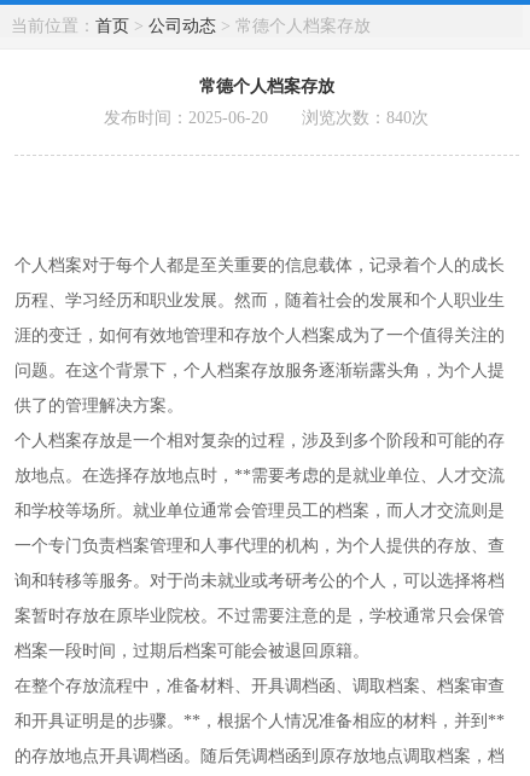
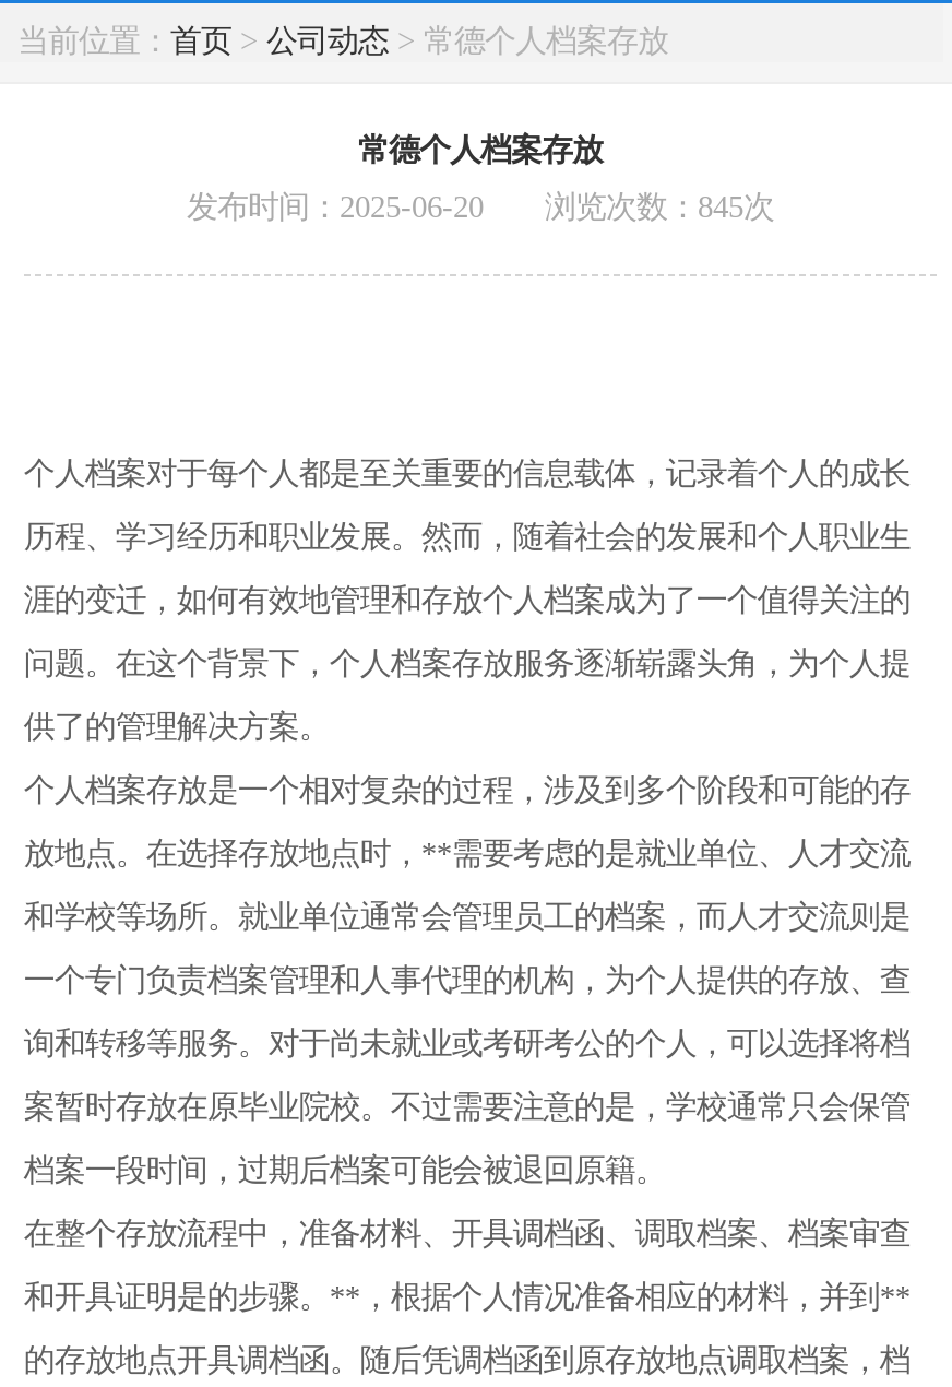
- 发布时间：2025-06-20 浏览次数：840次
+ 发布时间：2025-06-20 浏览次数：845次
